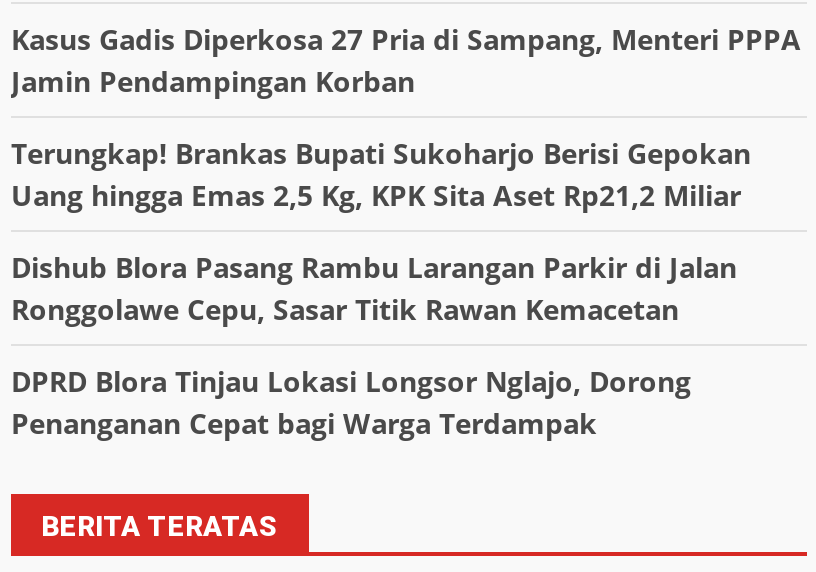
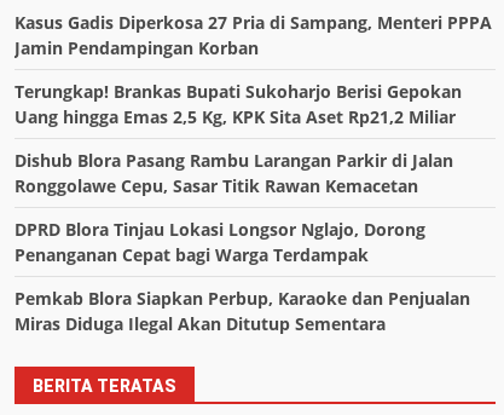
+ Pemkab Blora Siapkan Perbup, Karaoke dan Penjualan
+ Miras Diduga Ilegal Akan Ditutup Sementara
